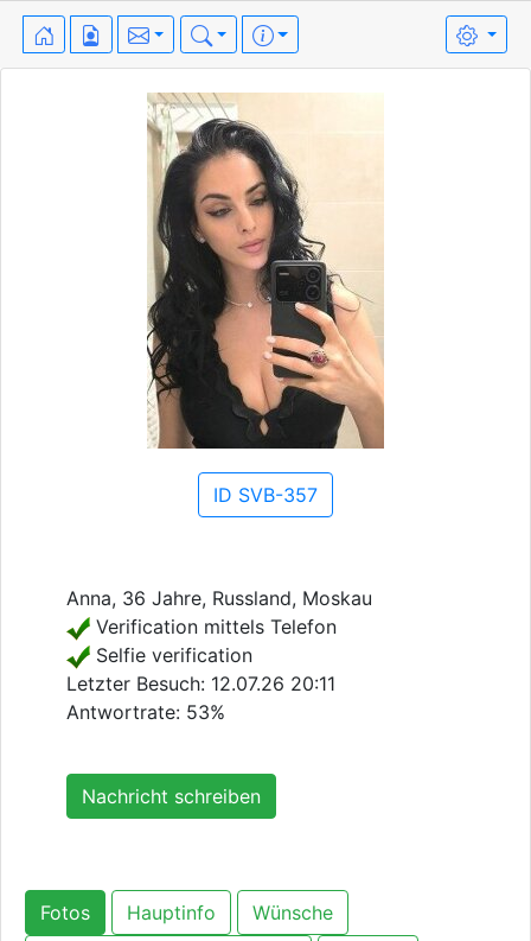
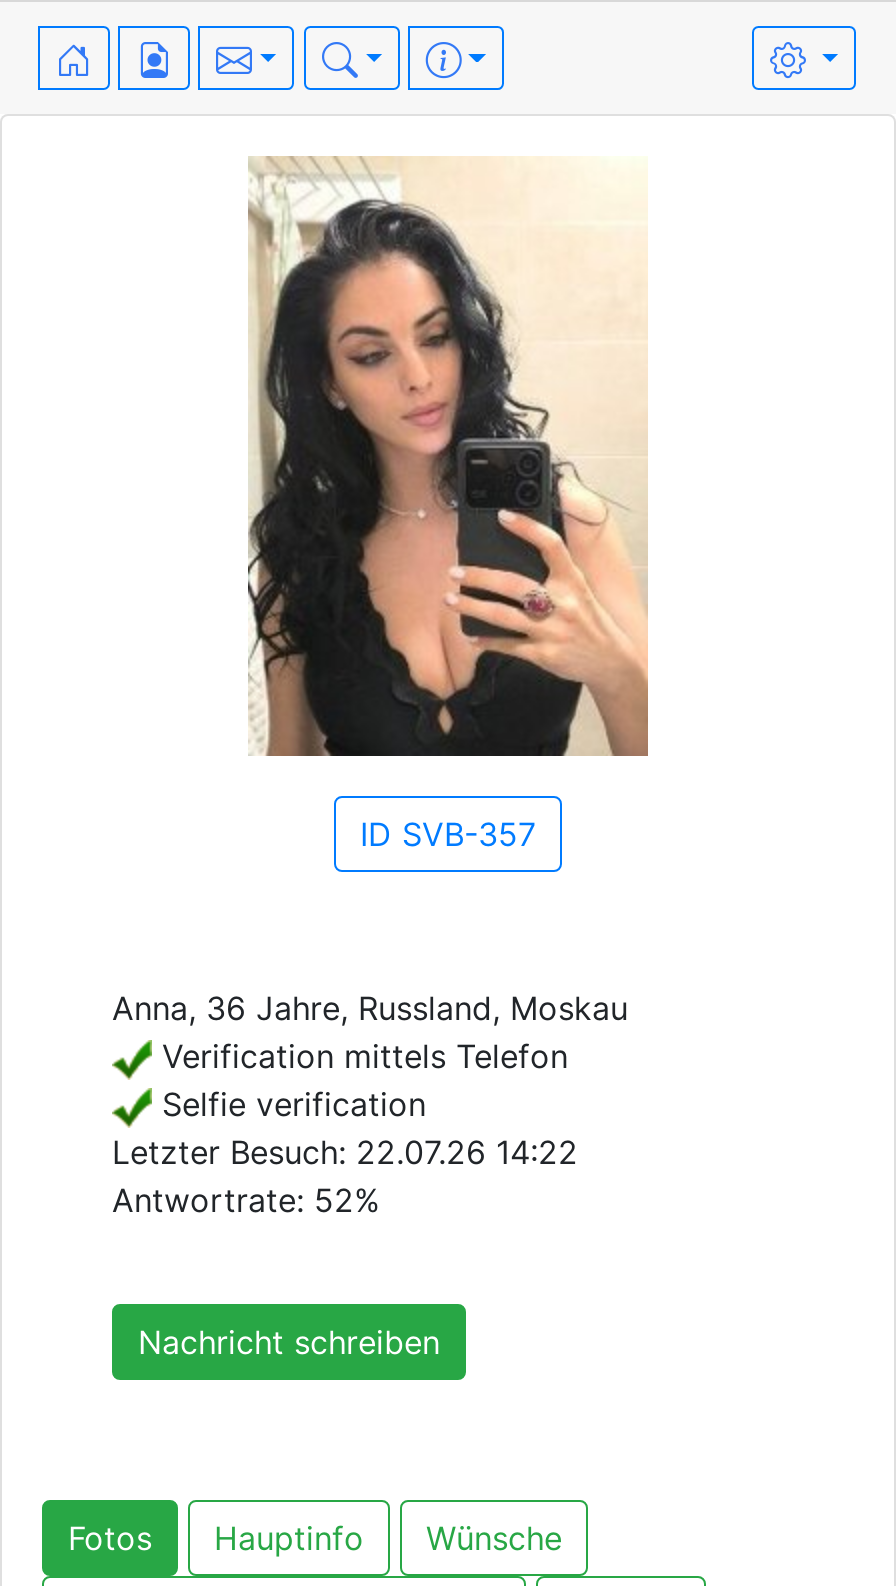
- Letzter Besuch: 12.07.26 20:11
+ Letzter Besuch: 22.07.26 14:22

- Antwortrate: 53%
+ Antwortrate: 52%
